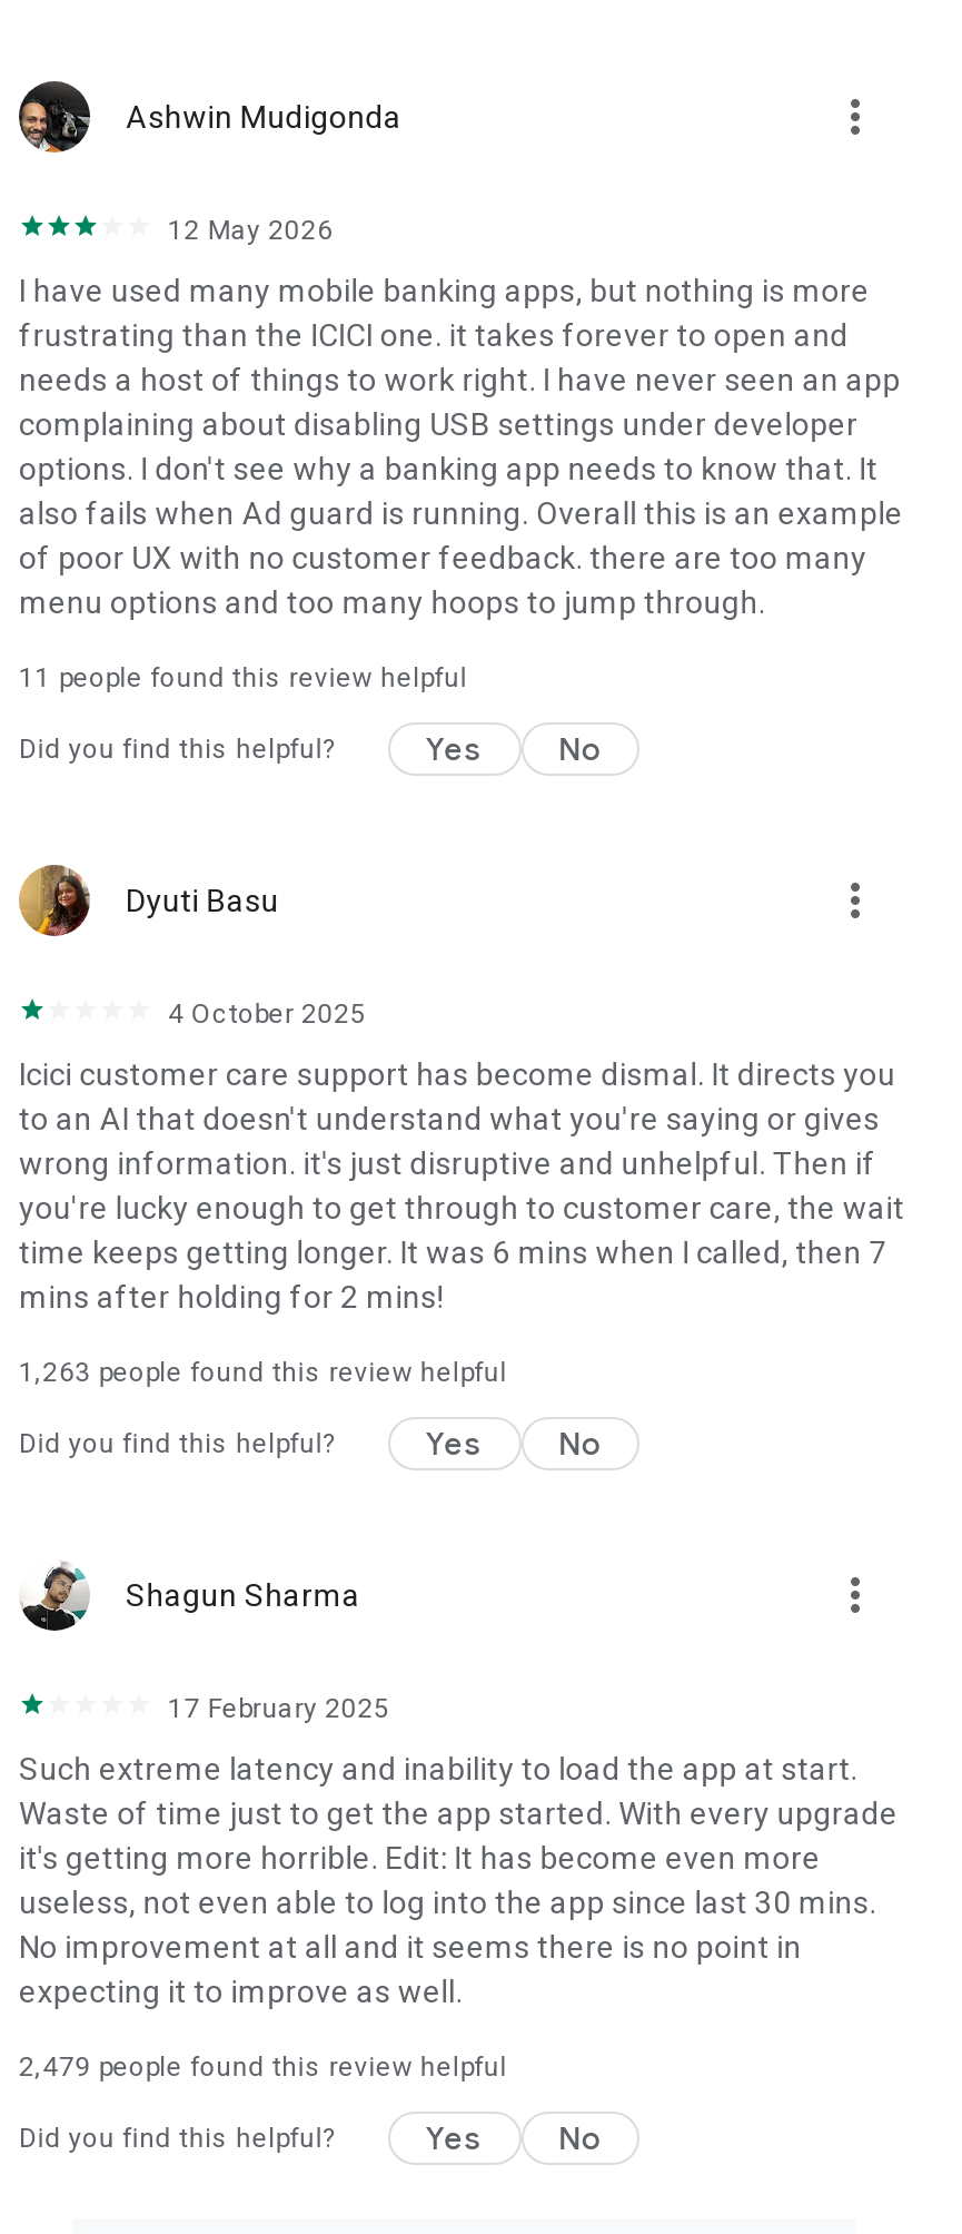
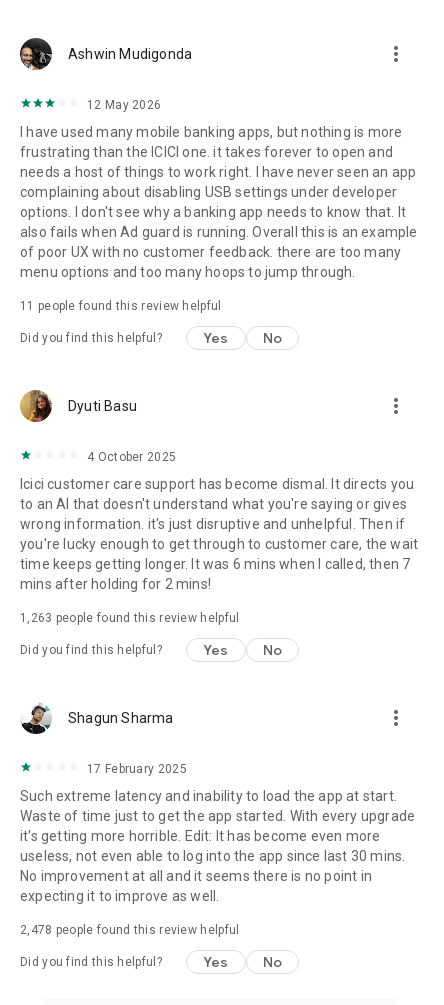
- 2,479 people found this review helpful
+ 2,478 people found this review helpful
